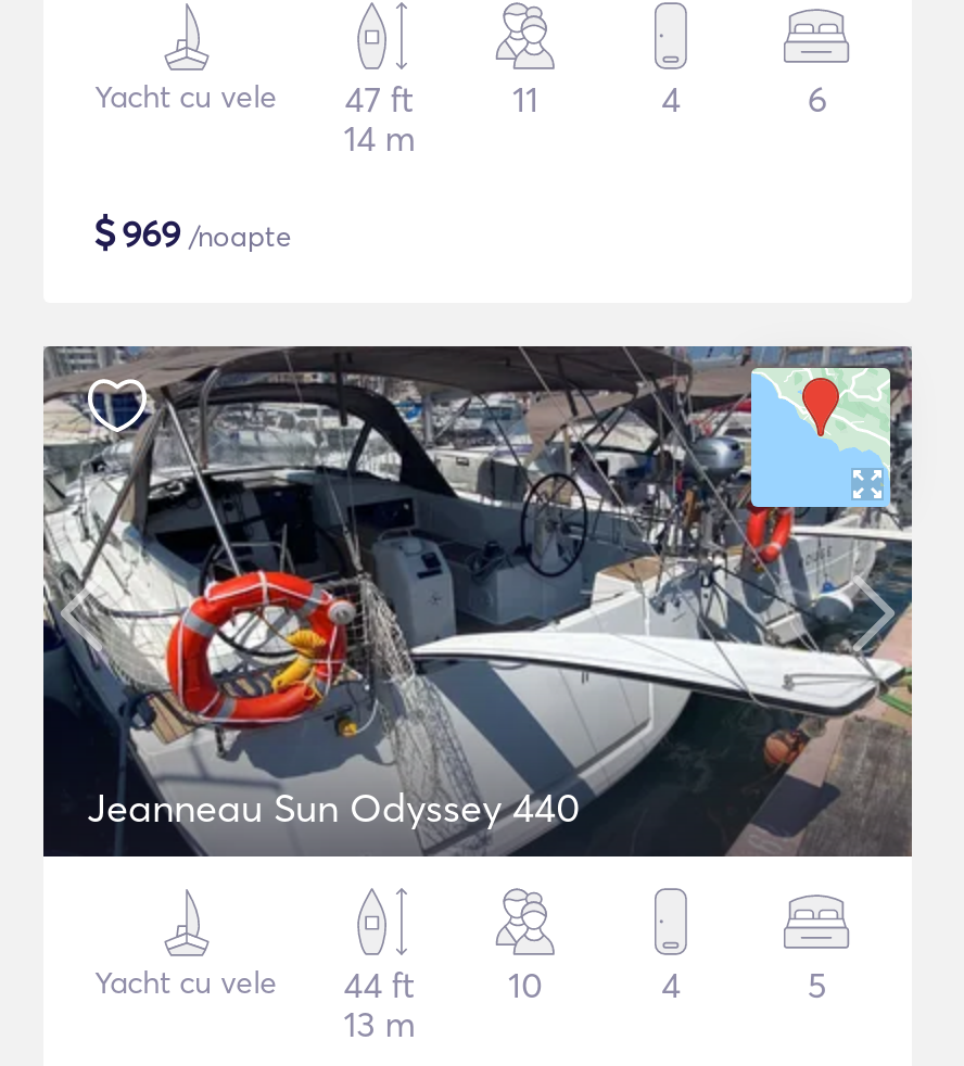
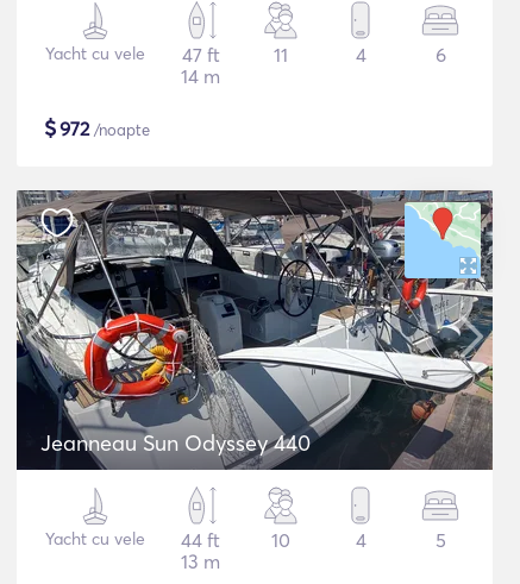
- $969 /noapte
+ $972 /noapte
